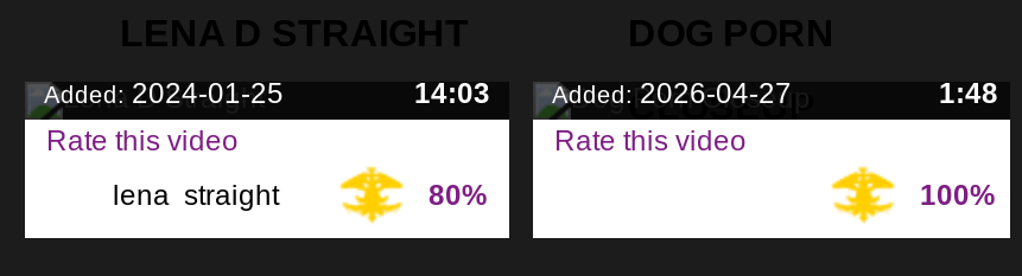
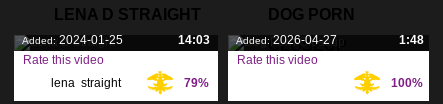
- 80%
+ 79%
